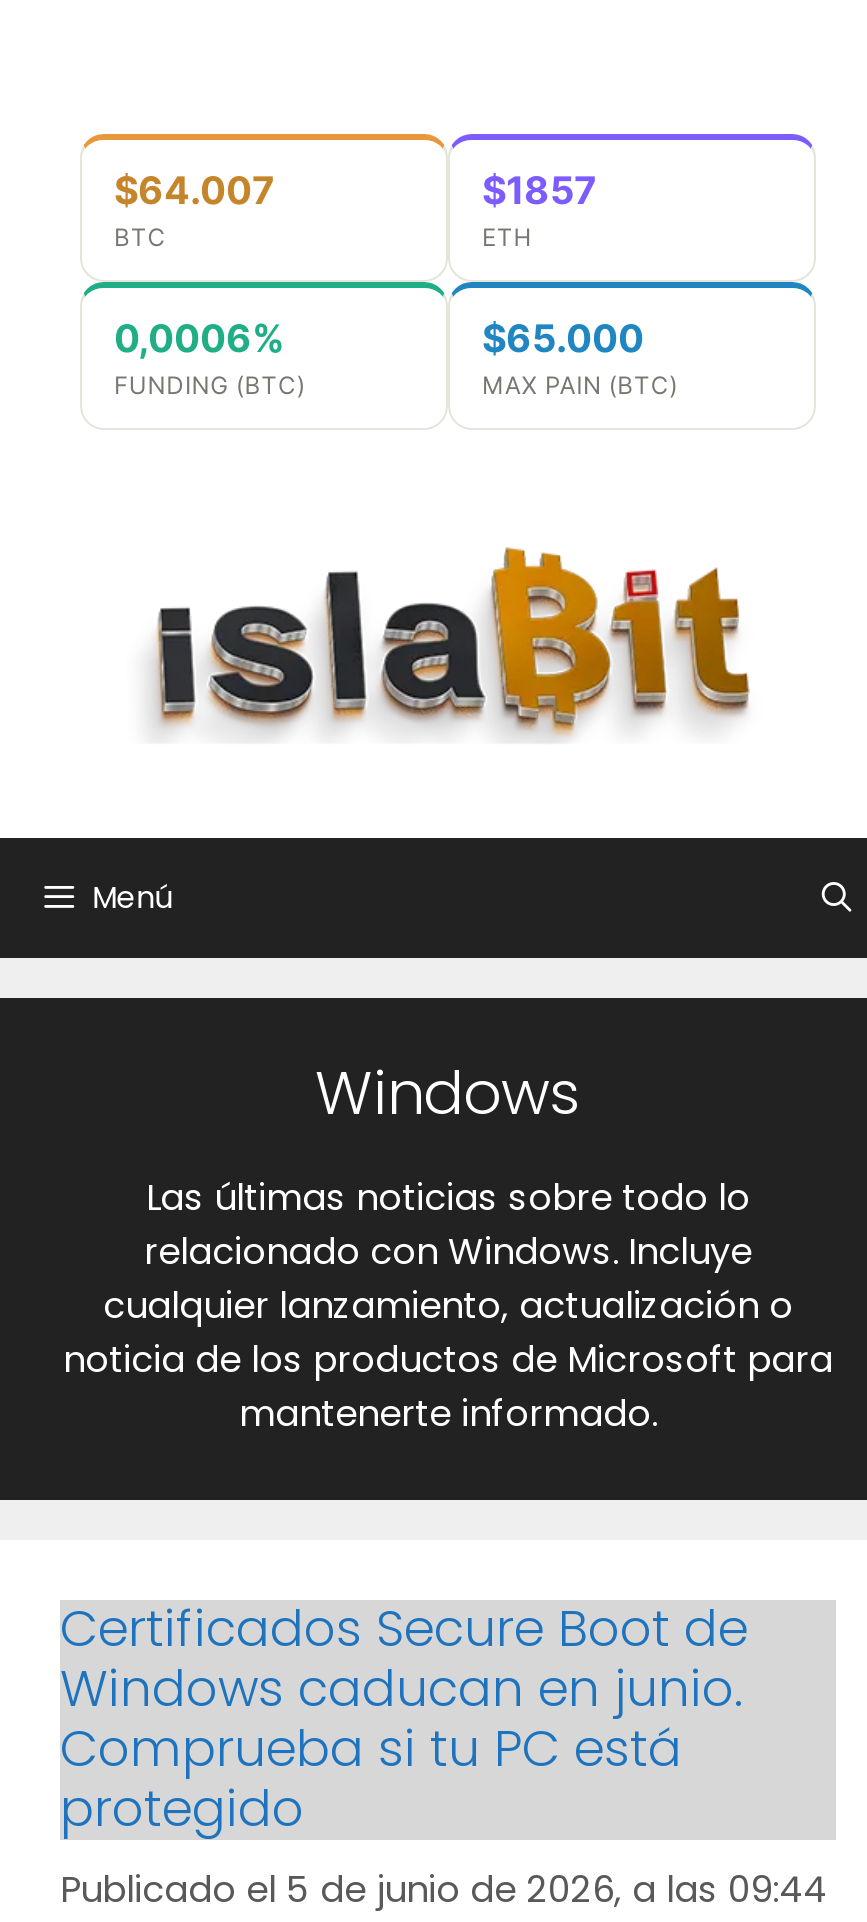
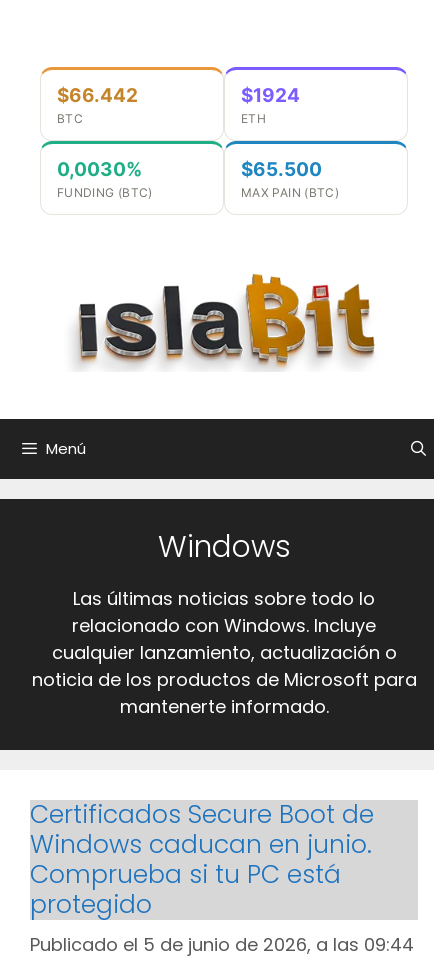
- $64.007
+ $66.442

- $1857
+ $1924

- 0,0006%
+ 0,0030%

- $65.000
+ $65.500
